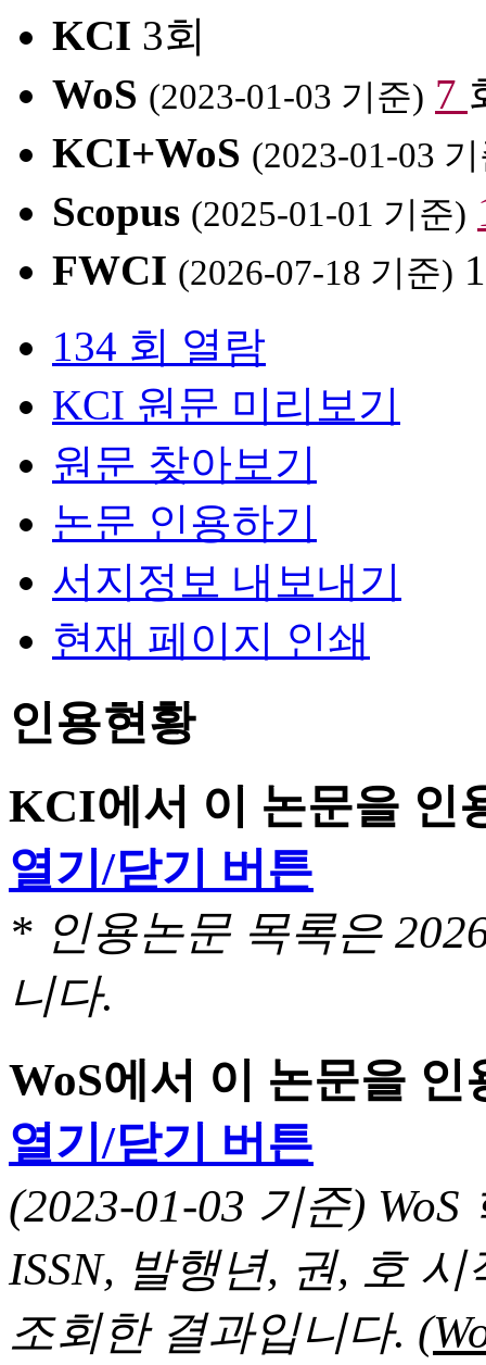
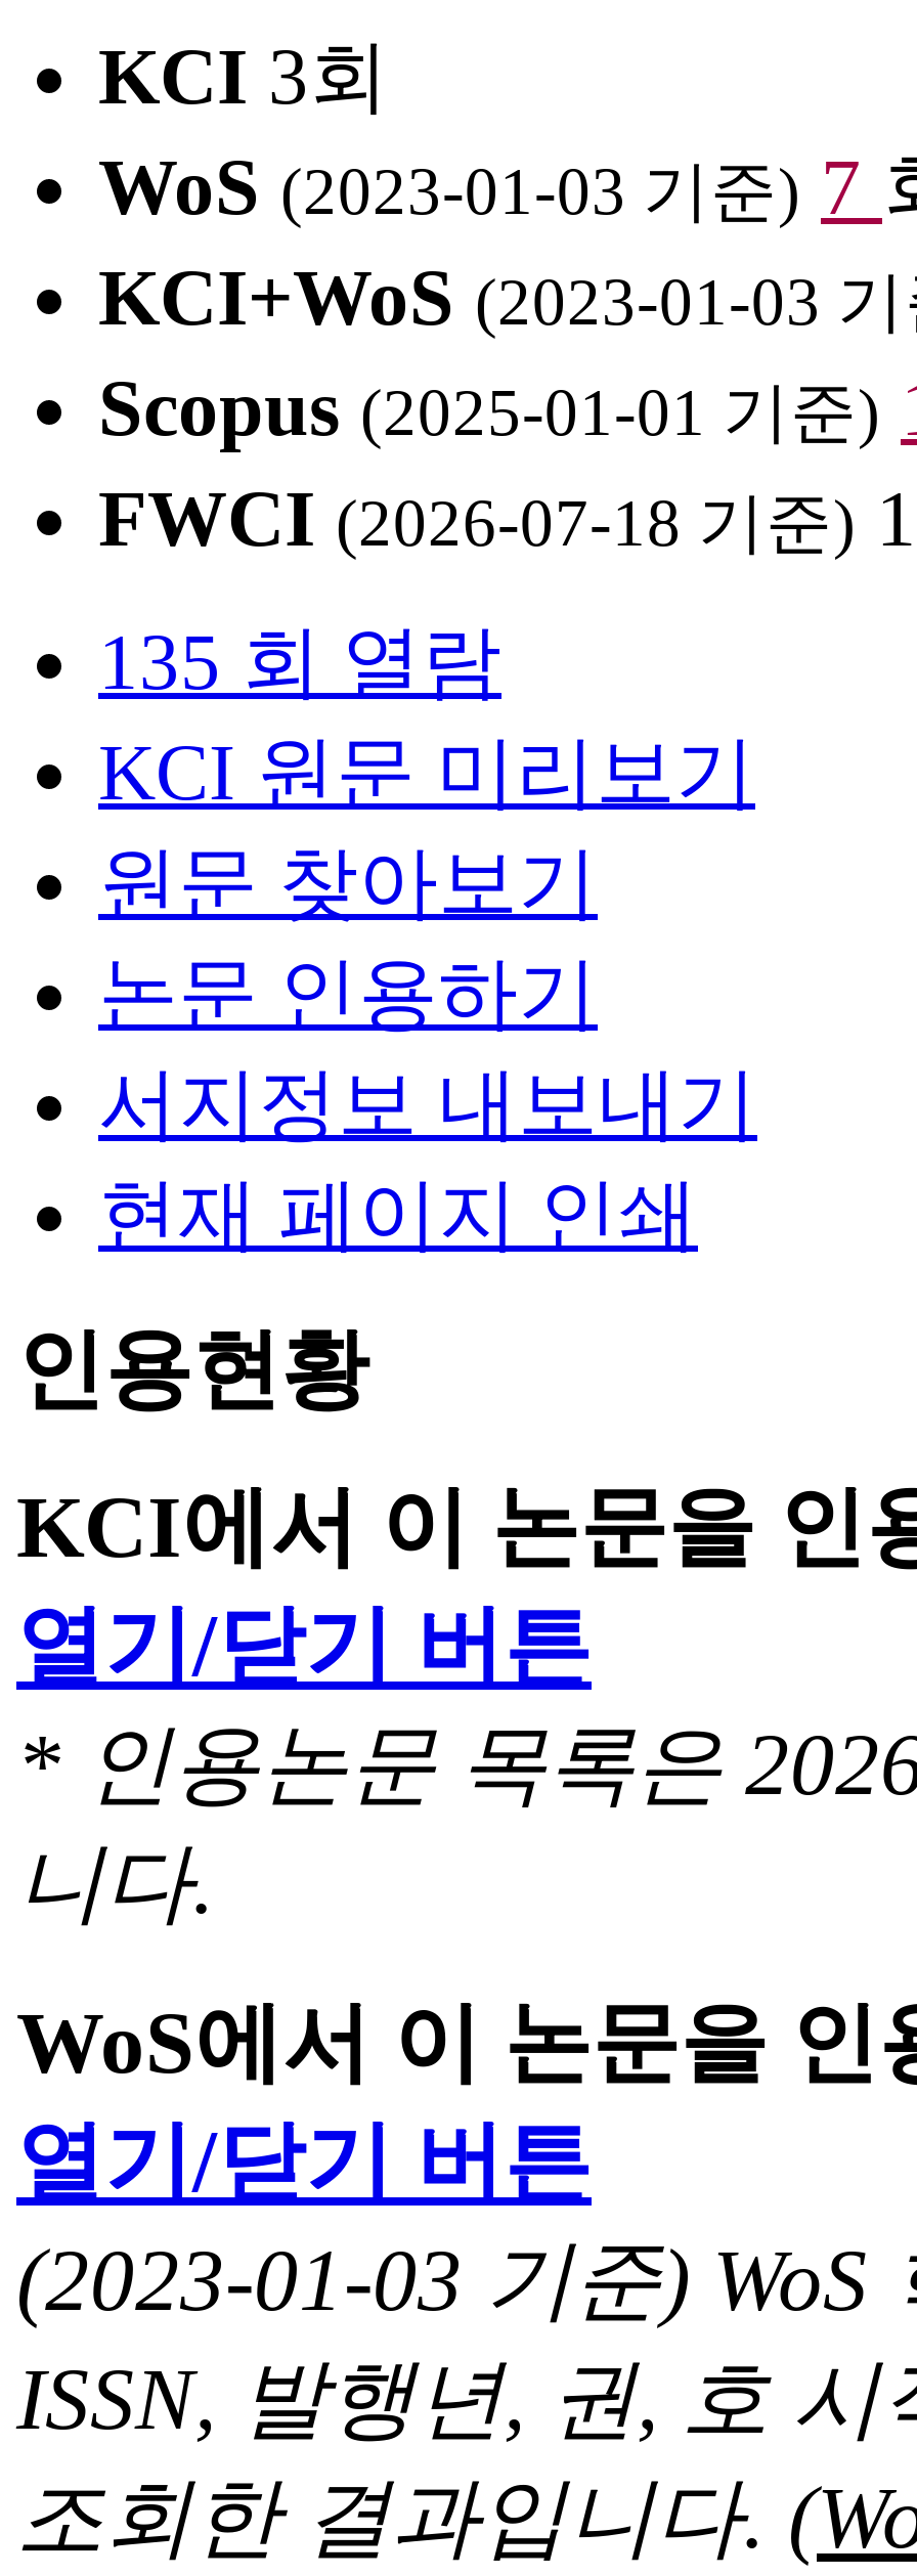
- 134 회 열람
+ 135 회 열람
